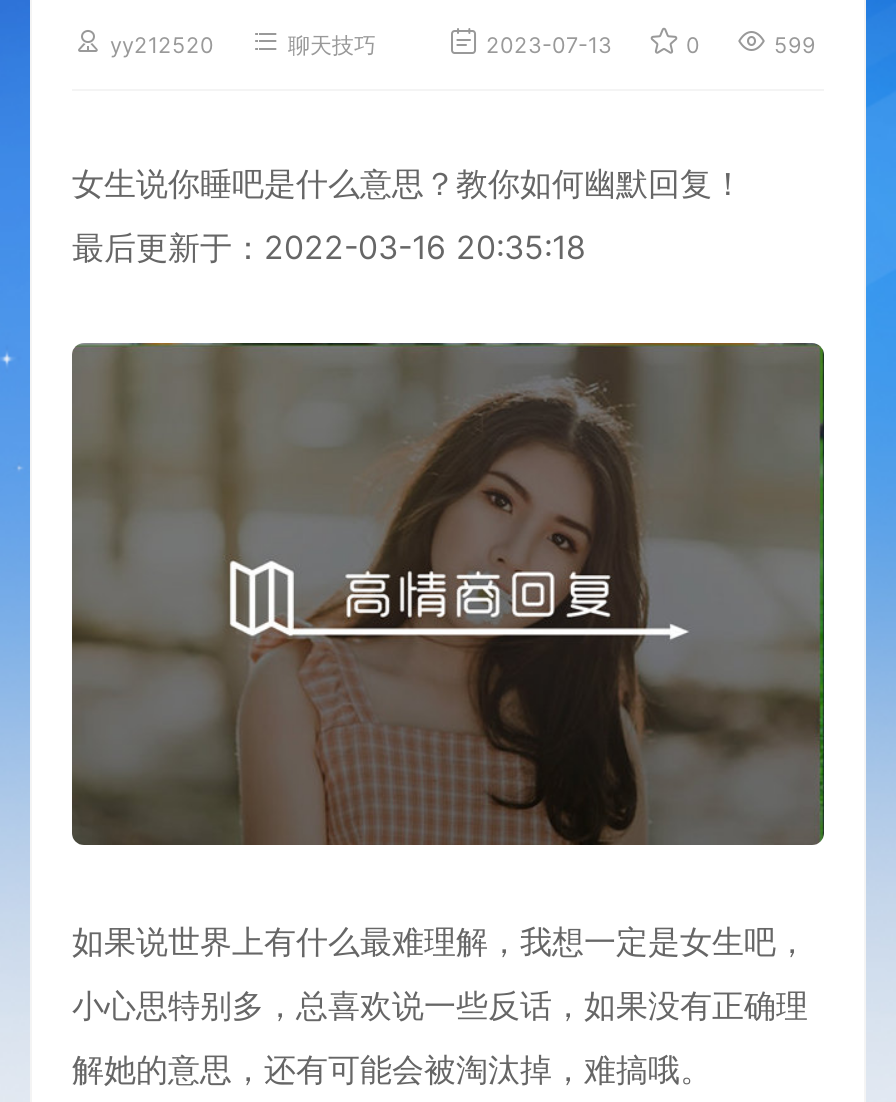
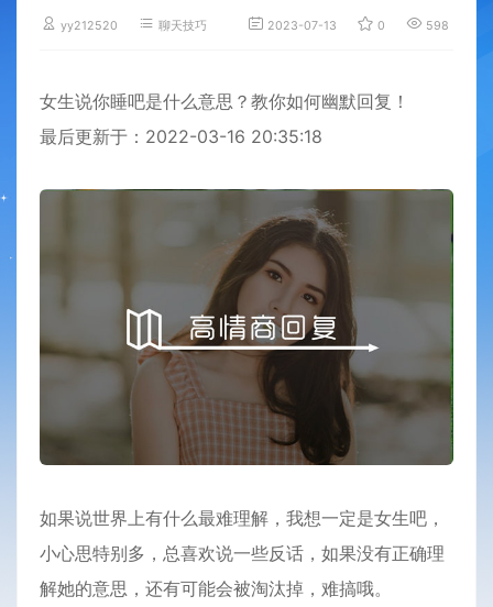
- 599
+ 598
